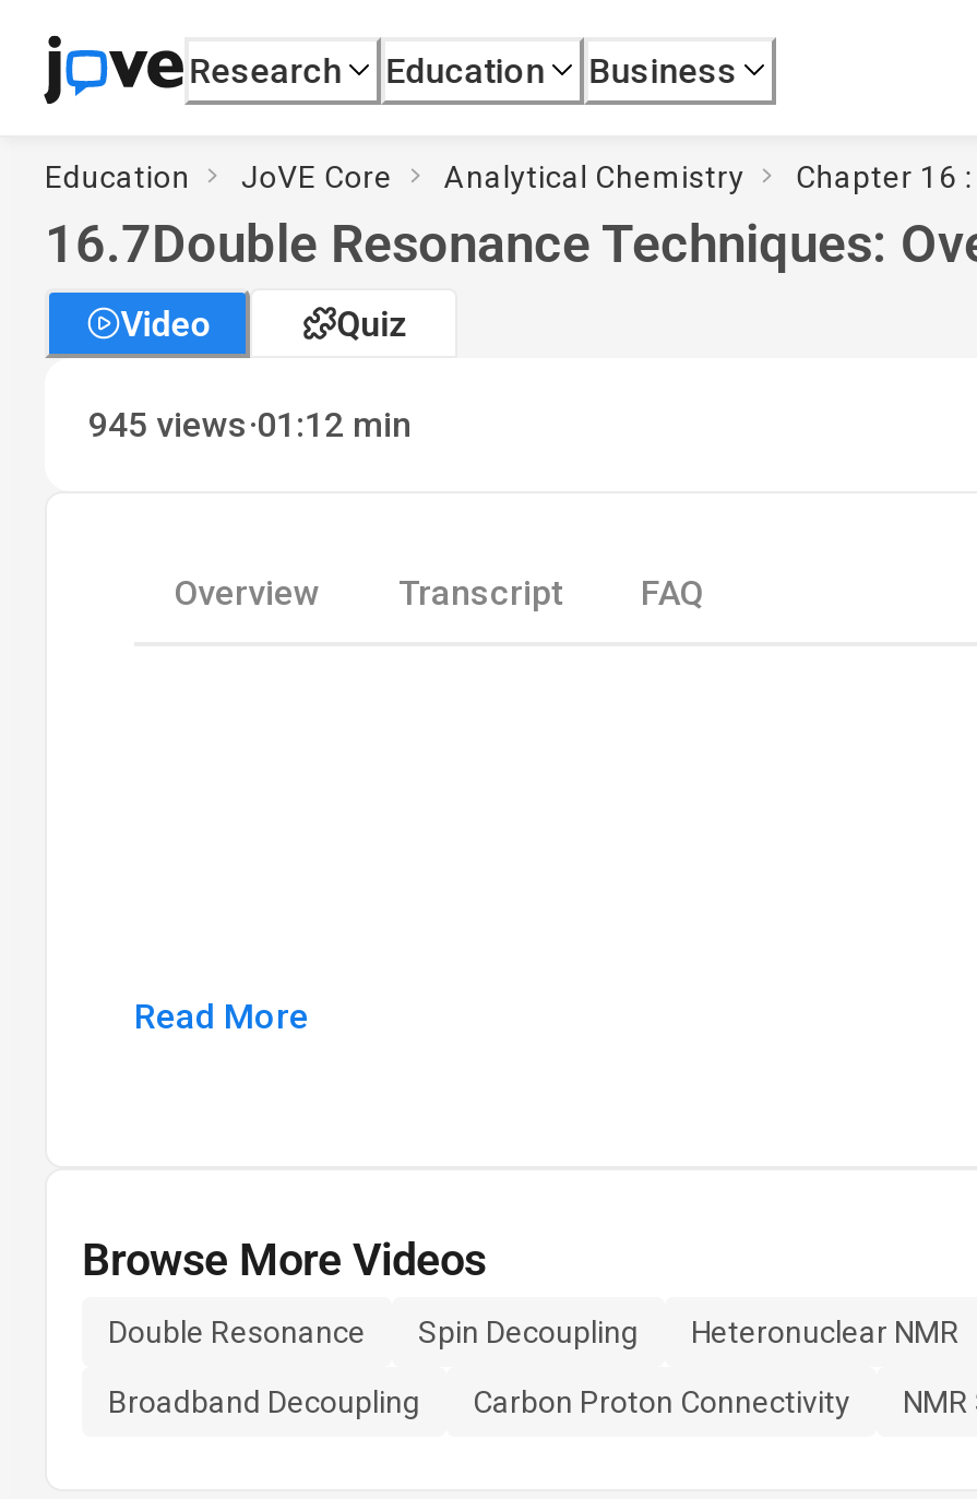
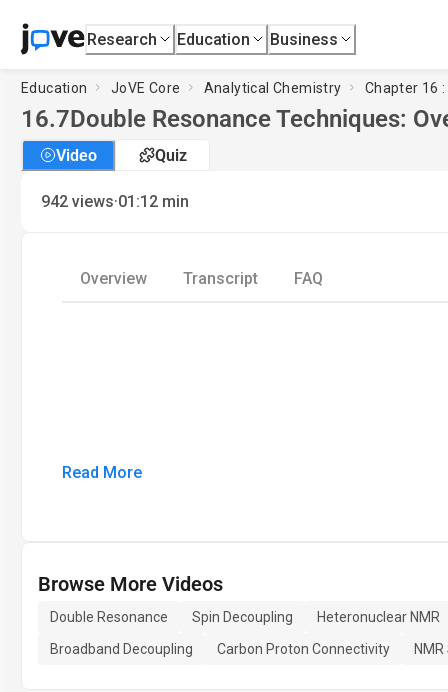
- 945 views·01:12 min
+ 942 views·01:12 min
